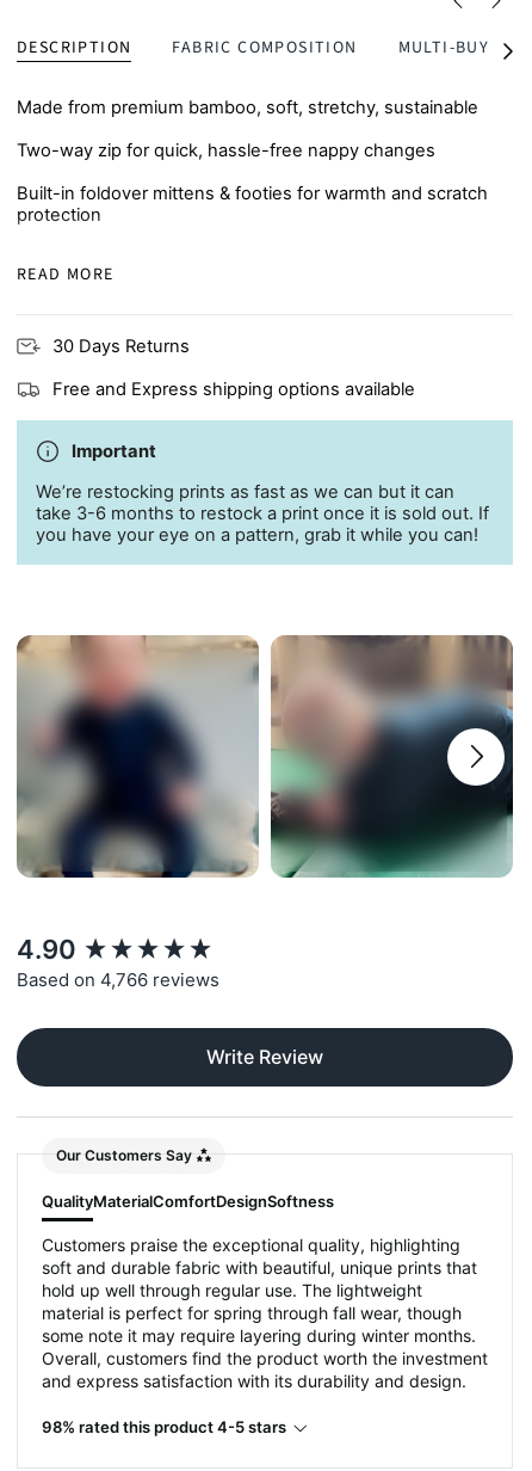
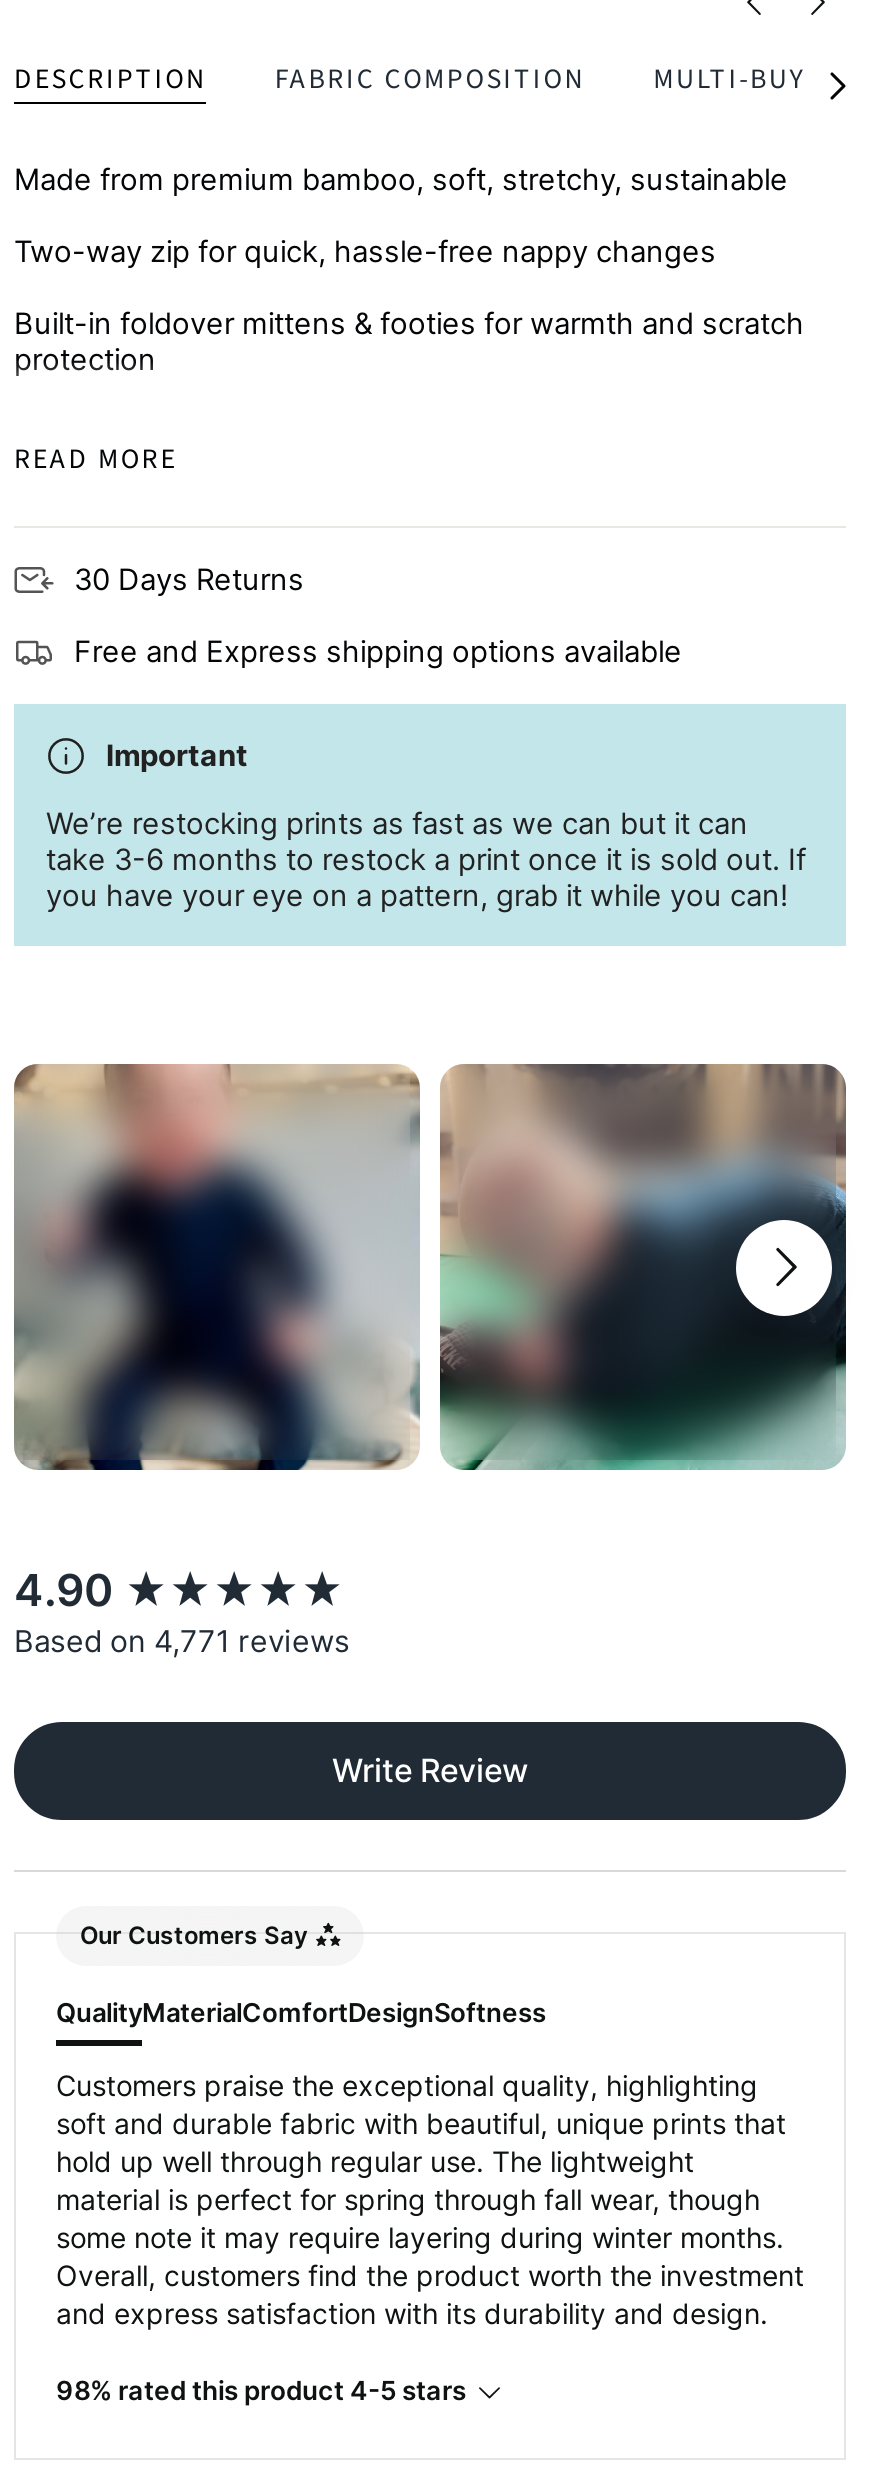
- Based on 4,766 reviews
+ Based on 4,771 reviews
